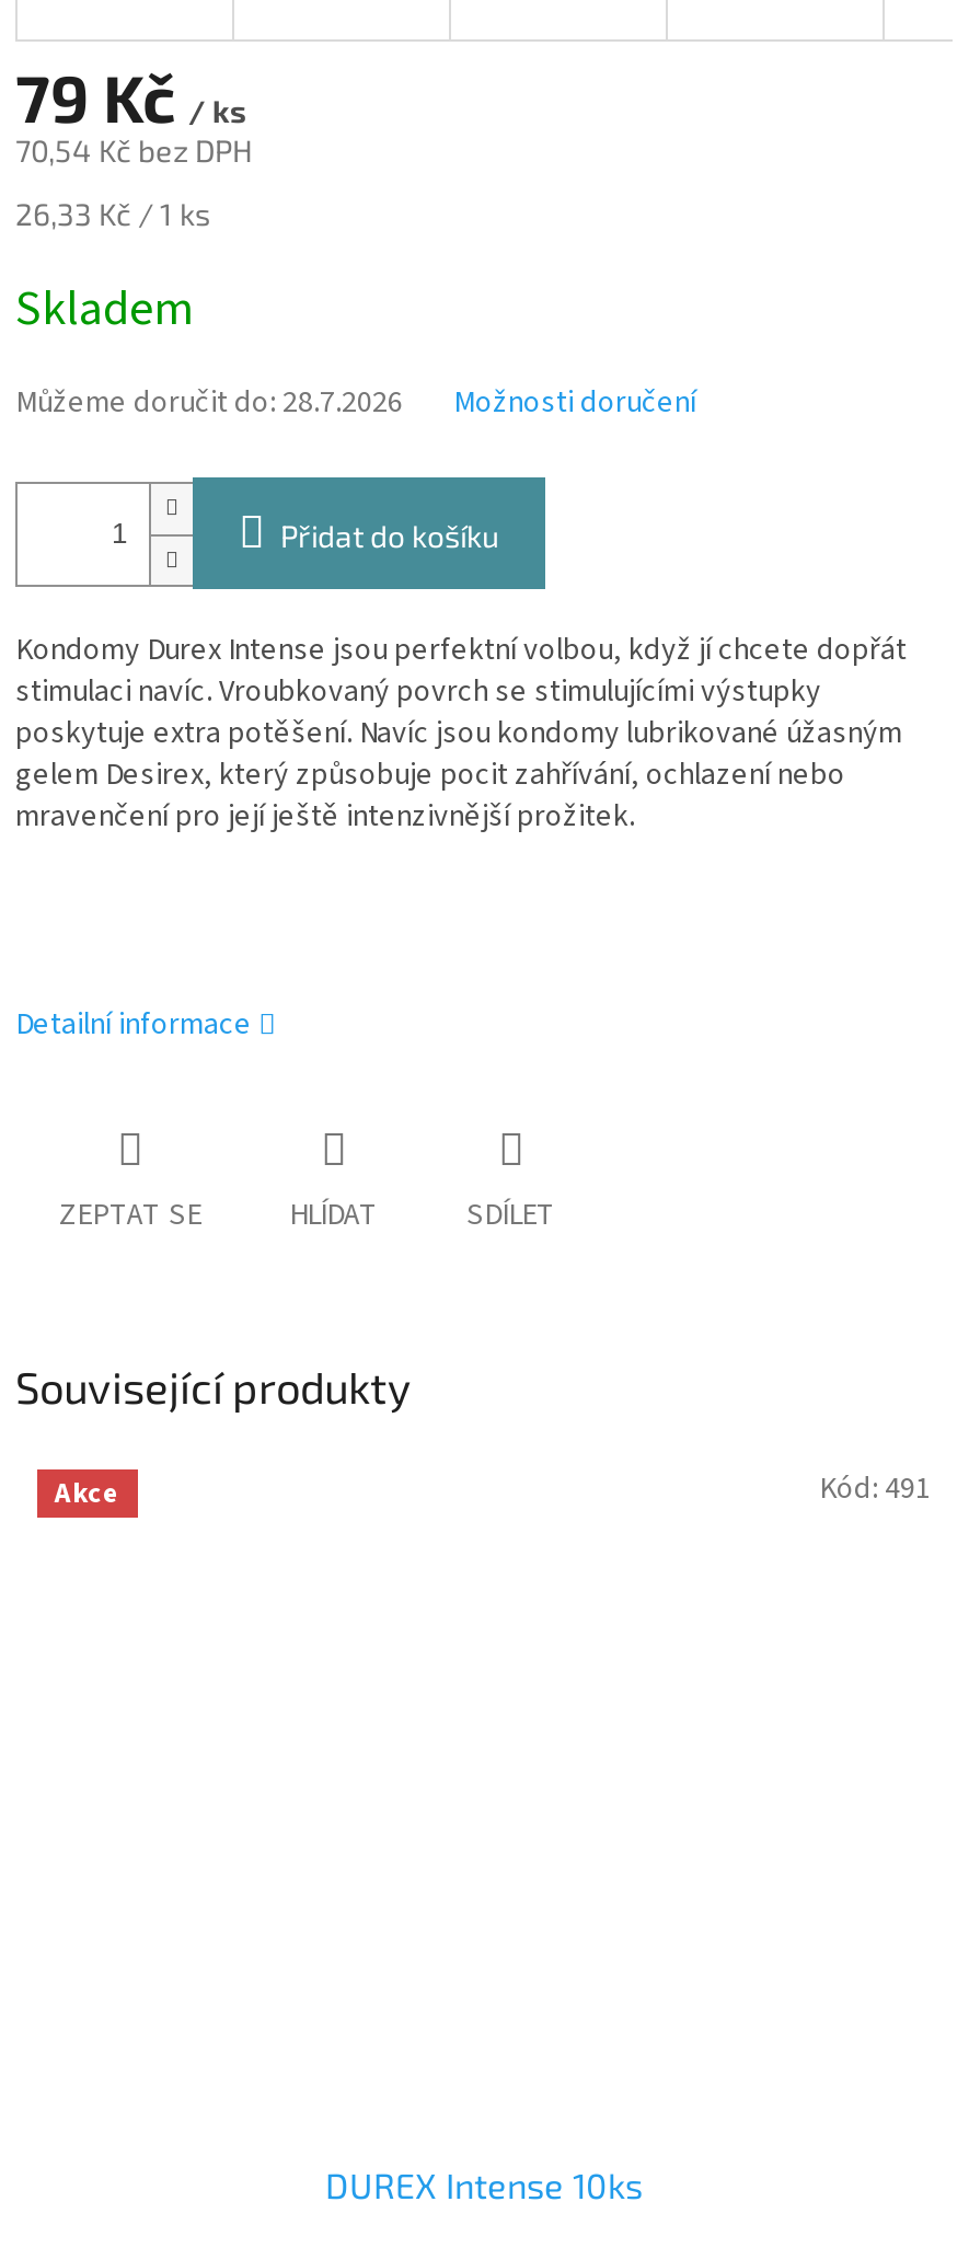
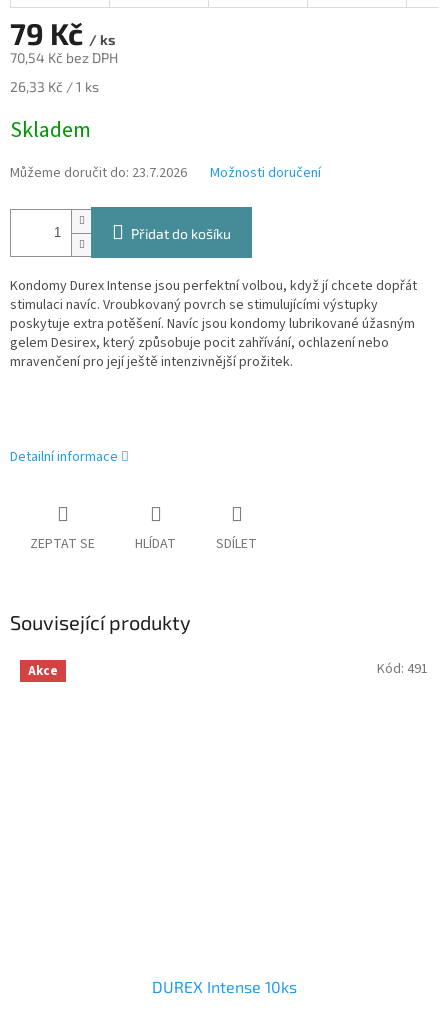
- Můžeme doručit do: 28.7.2026
+ Můžeme doručit do: 23.7.2026
